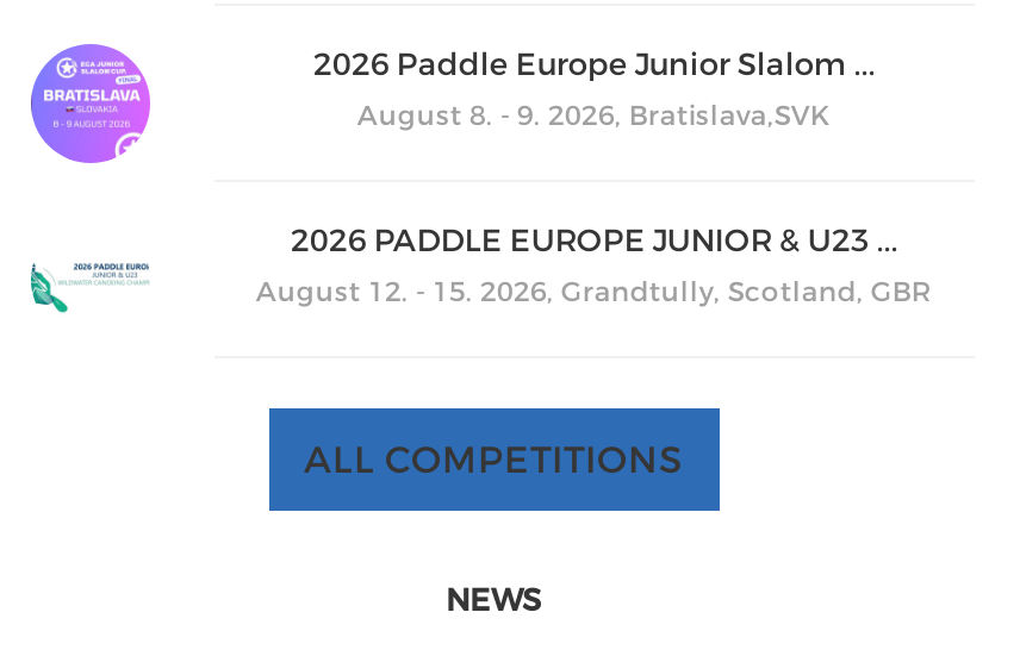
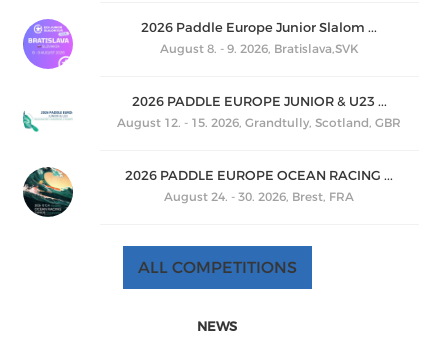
+ [image]

+ 2026 PADDLE EUROPE OCEAN RACING ...
+ August 24. - 30. 2026, Brest, FRA
